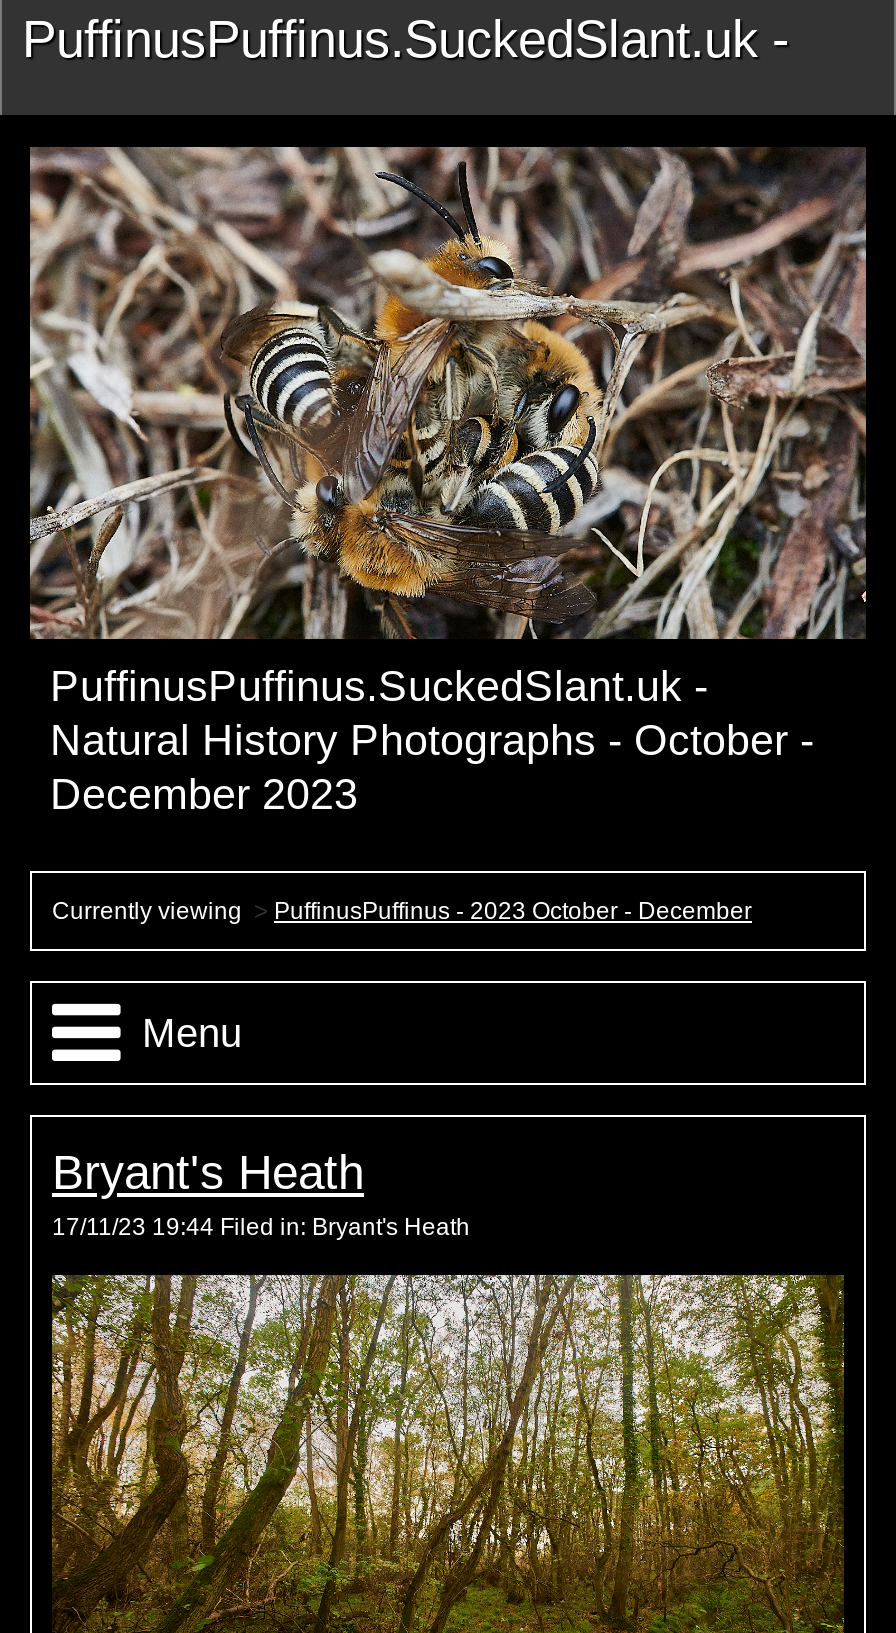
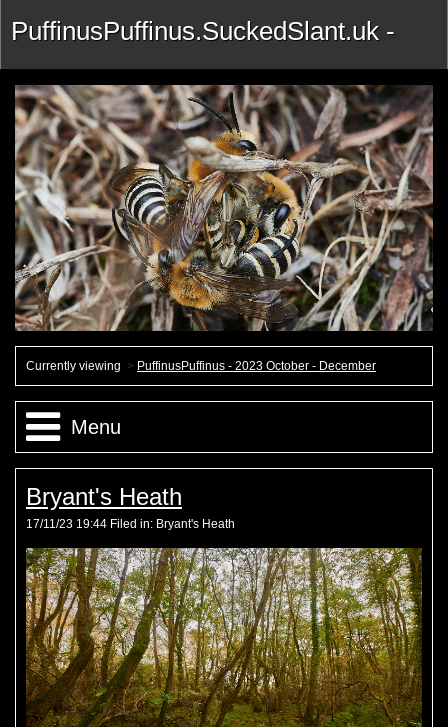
- PuffinusPuffinus.SuckedSlant.uk -
- Natural History Photographs - October -
- December 2023
